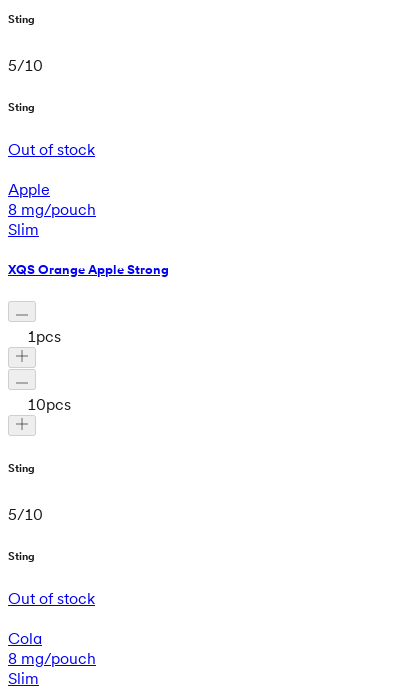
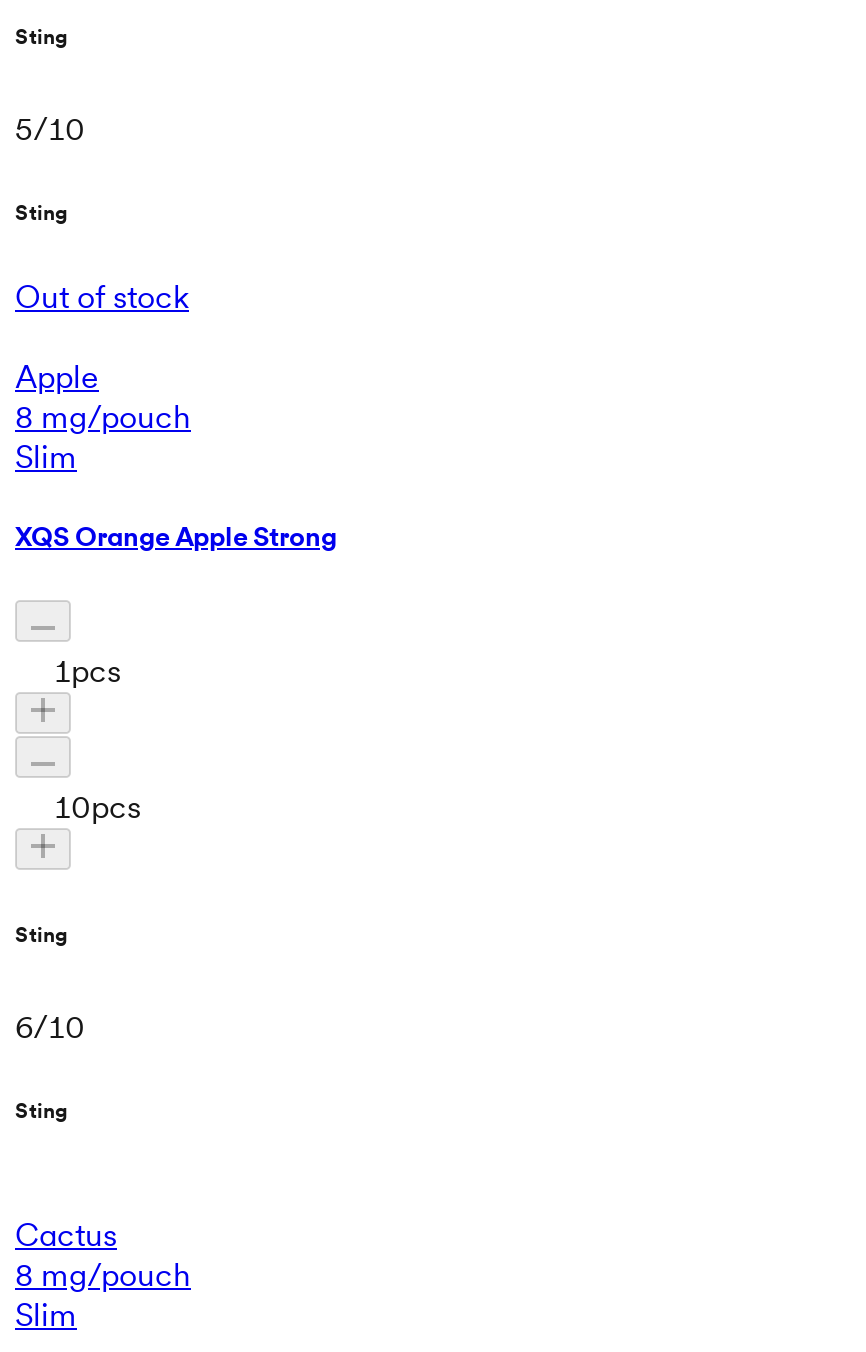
- 5/10
+ 6/10

- Out of stock
- Cola
+ Cactus
